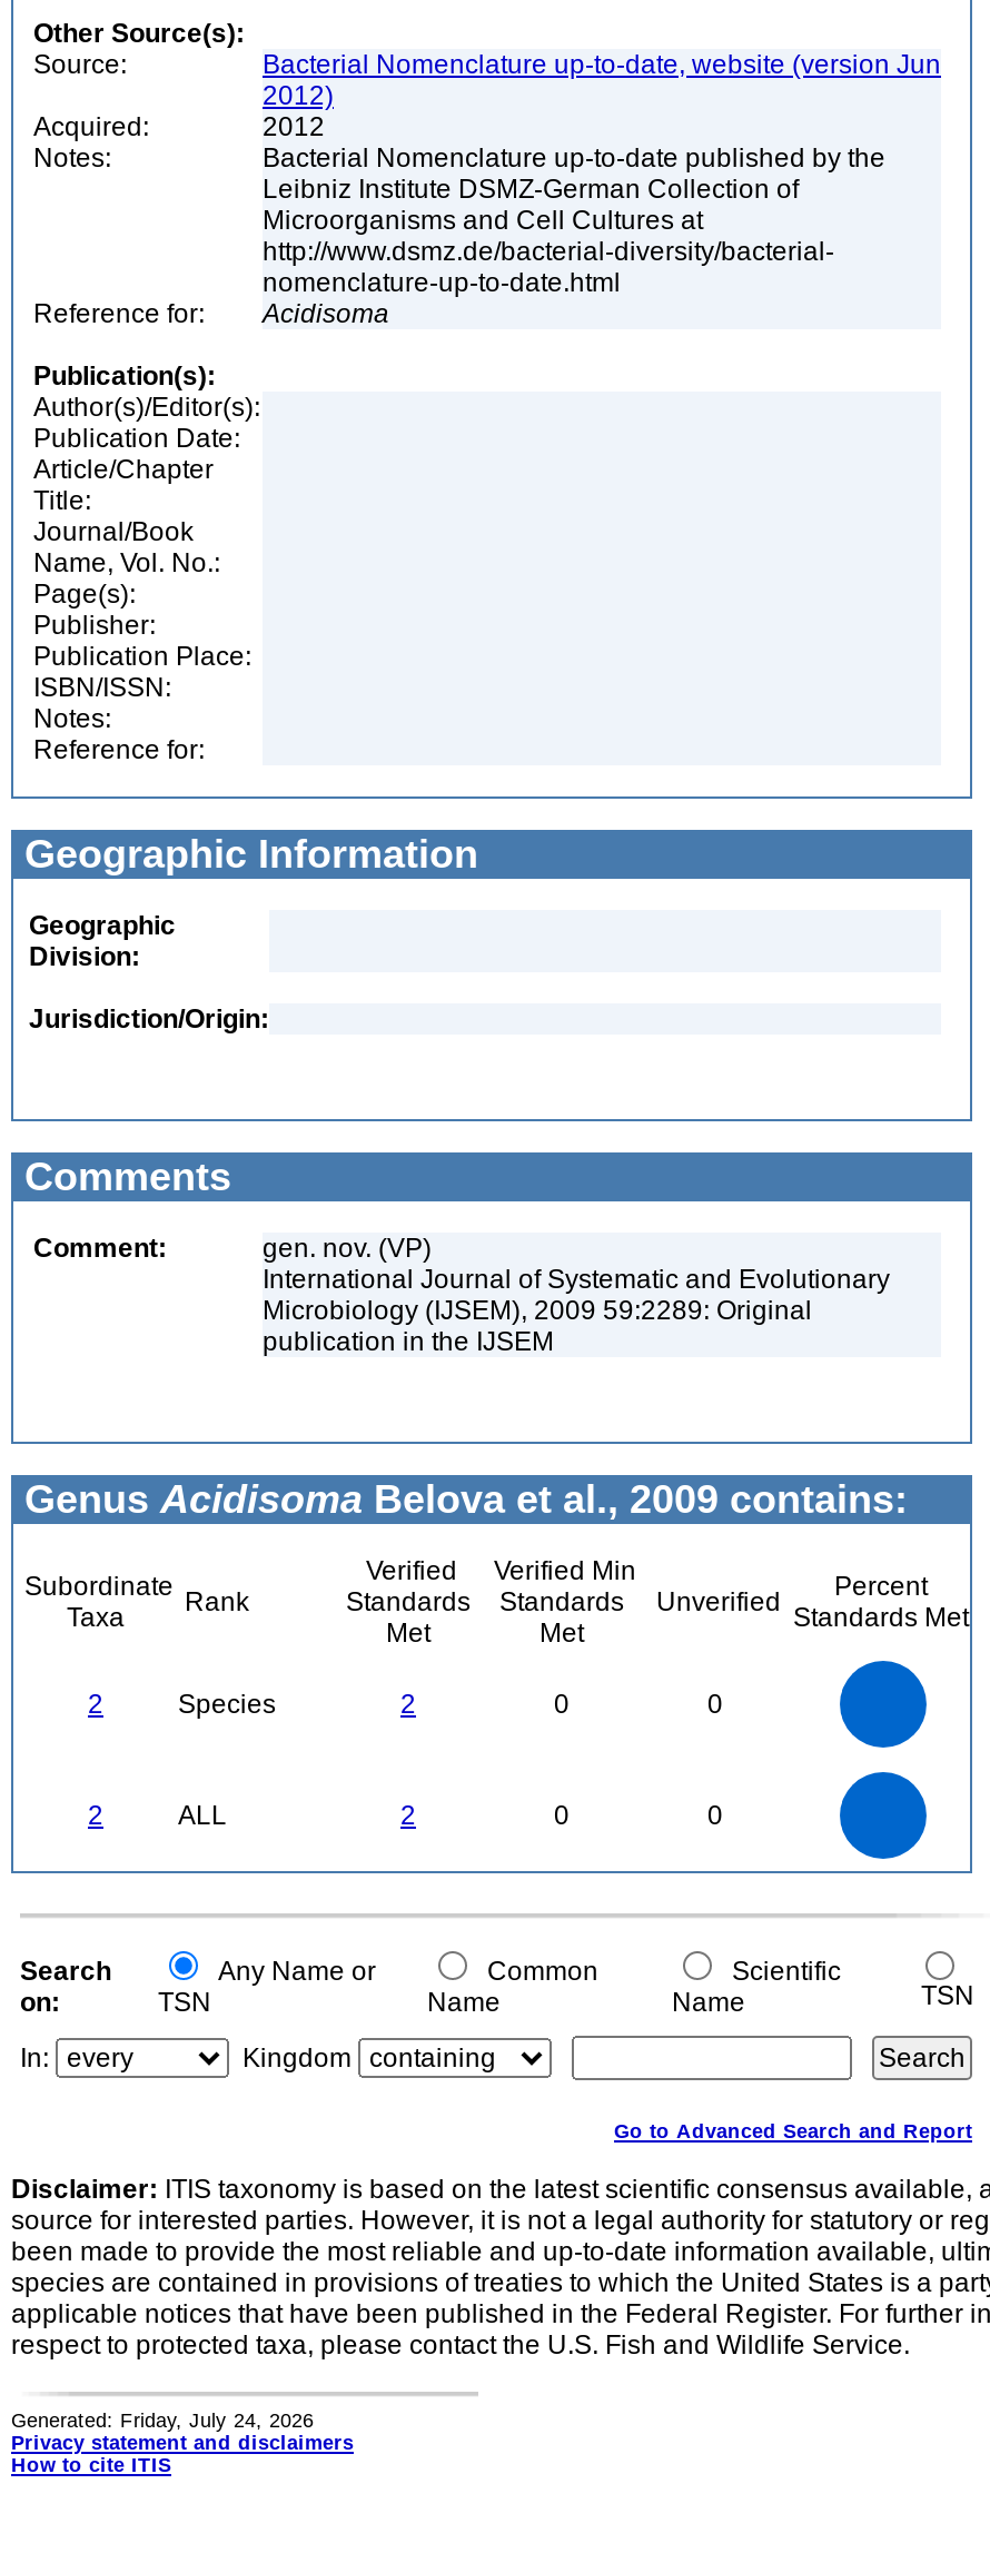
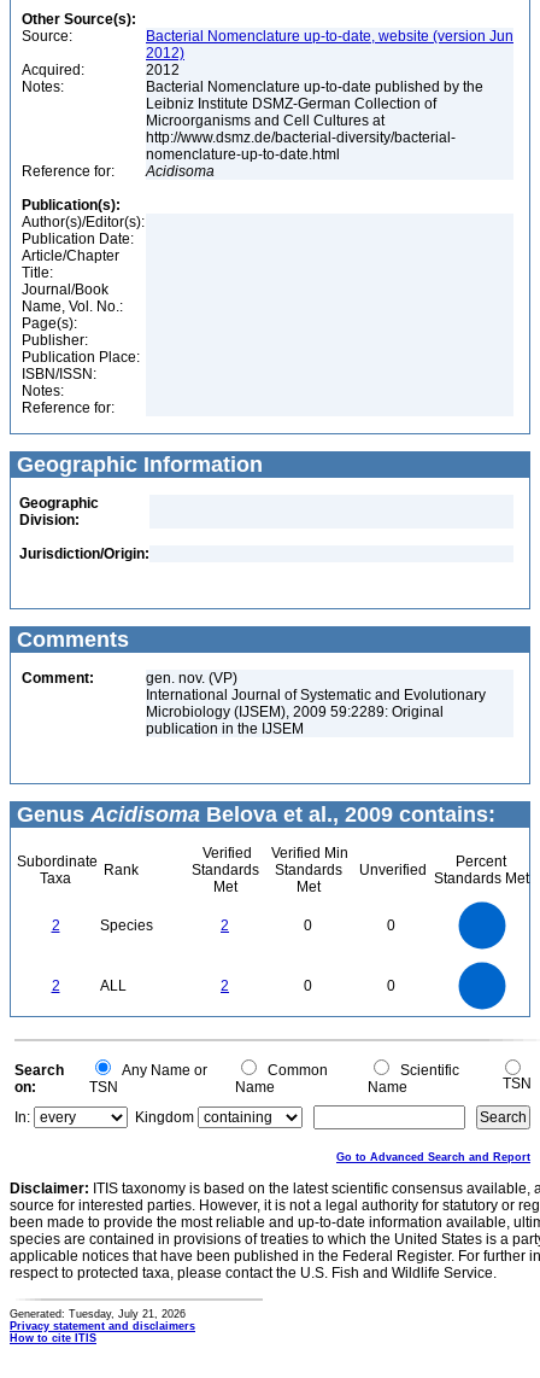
- Generated: Friday, July 24, 2026
+ Generated: Tuesday, July 21, 2026
